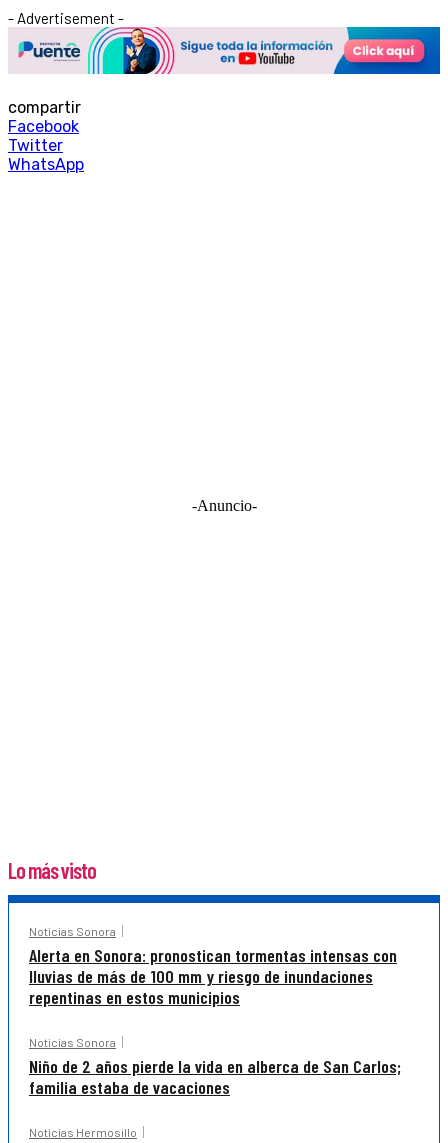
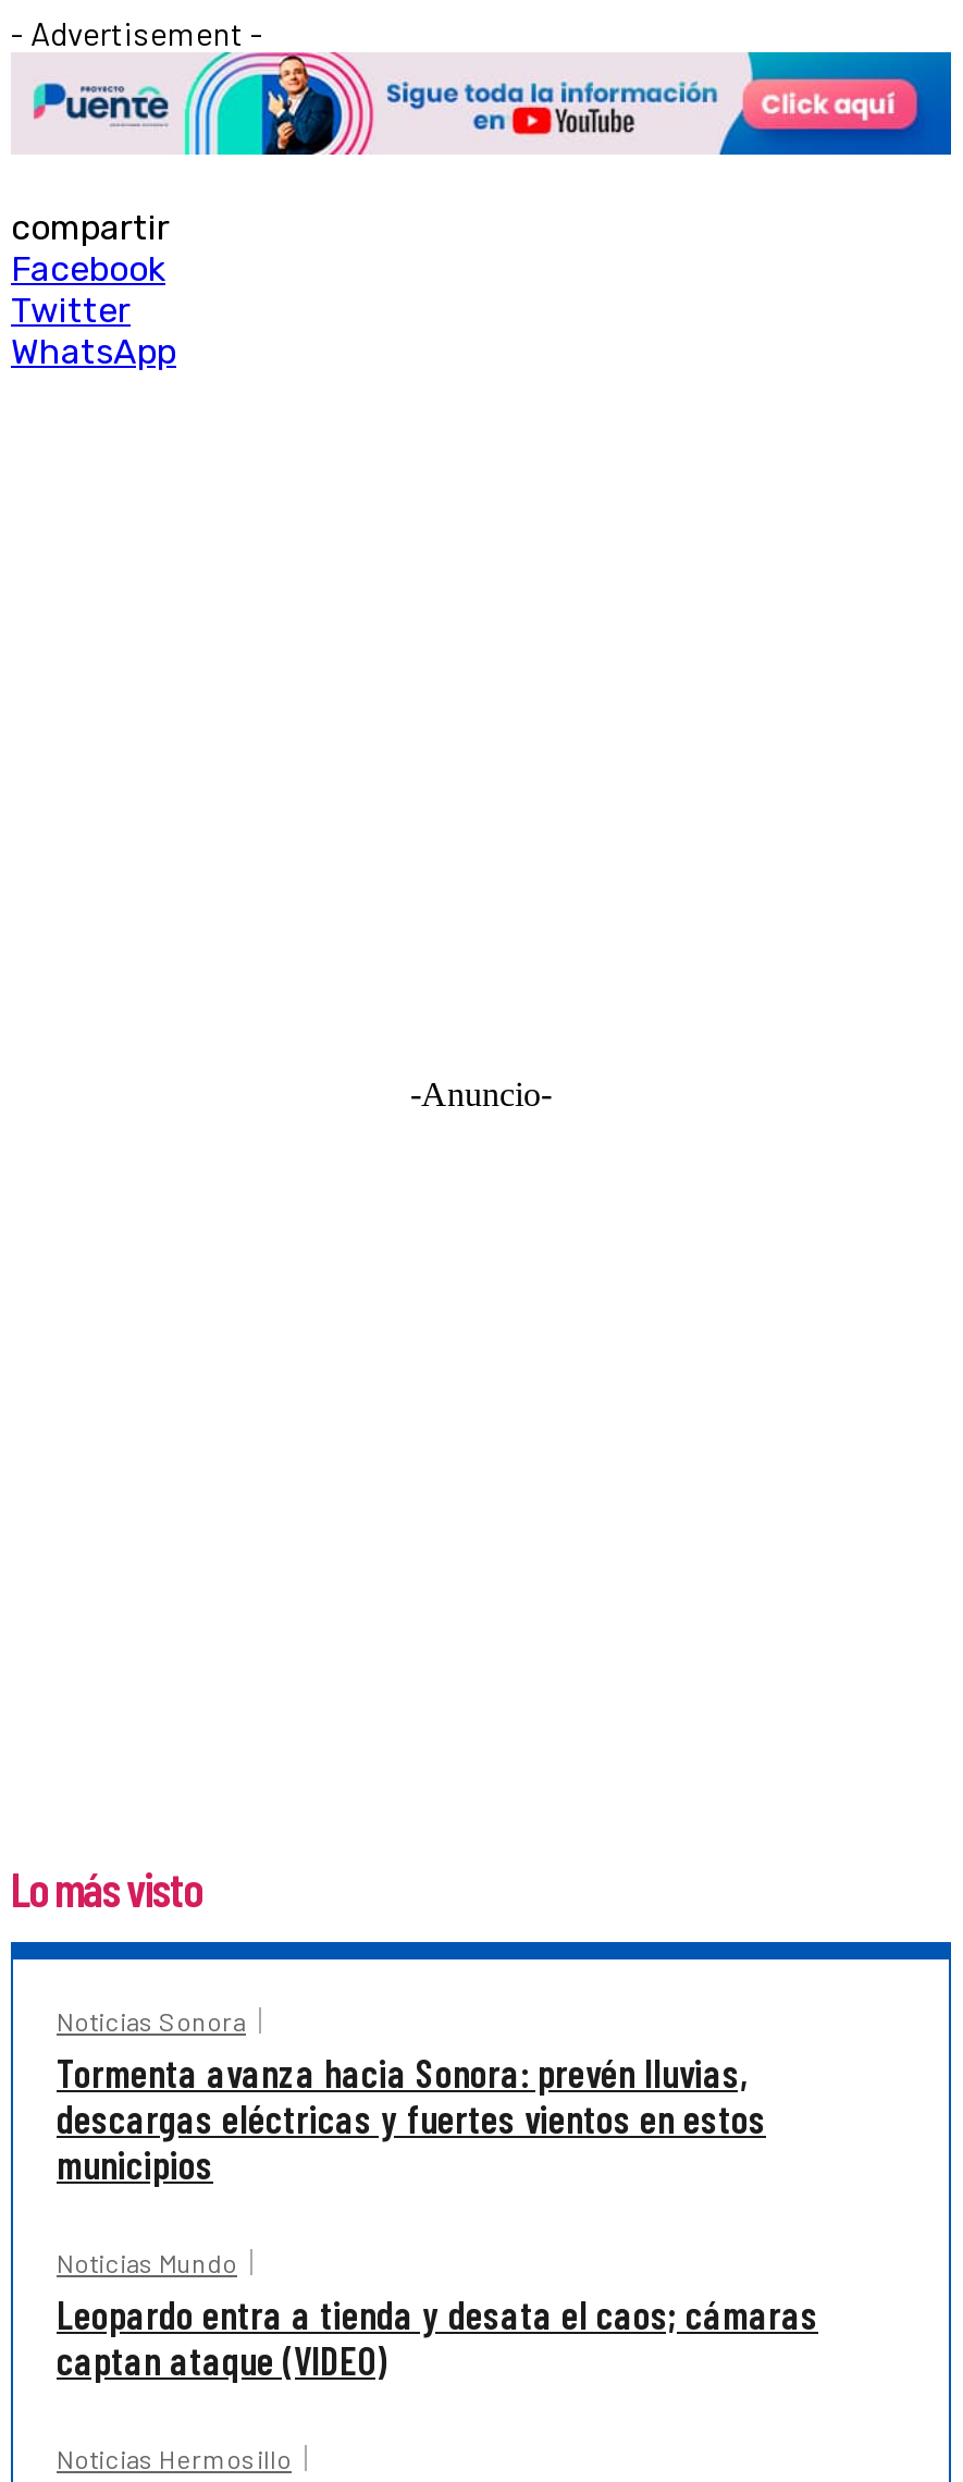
- Alerta en Sonora: pronostican tormentas intensas con
- lluvias de más de 100 mm y riesgo de inundaciones
- repentinas en estos municipios
+ Tormenta avanza hacia Sonora: prevén lluvias,
+ descargas eléctricas y fuertes vientos en estos
+ municipios

- Noticias Sonora
- Niño de 2 años pierde la vida en alberca de San Carlos;
- familia estaba de vacaciones
+ Noticias Mundo
+ Leopardo entra a tienda y desata el caos; cámaras
+ captan ataque (VIDEO)
